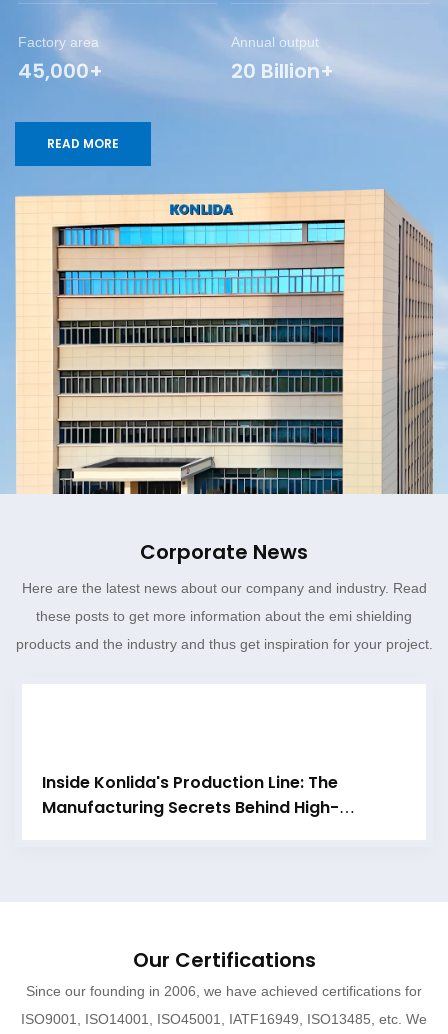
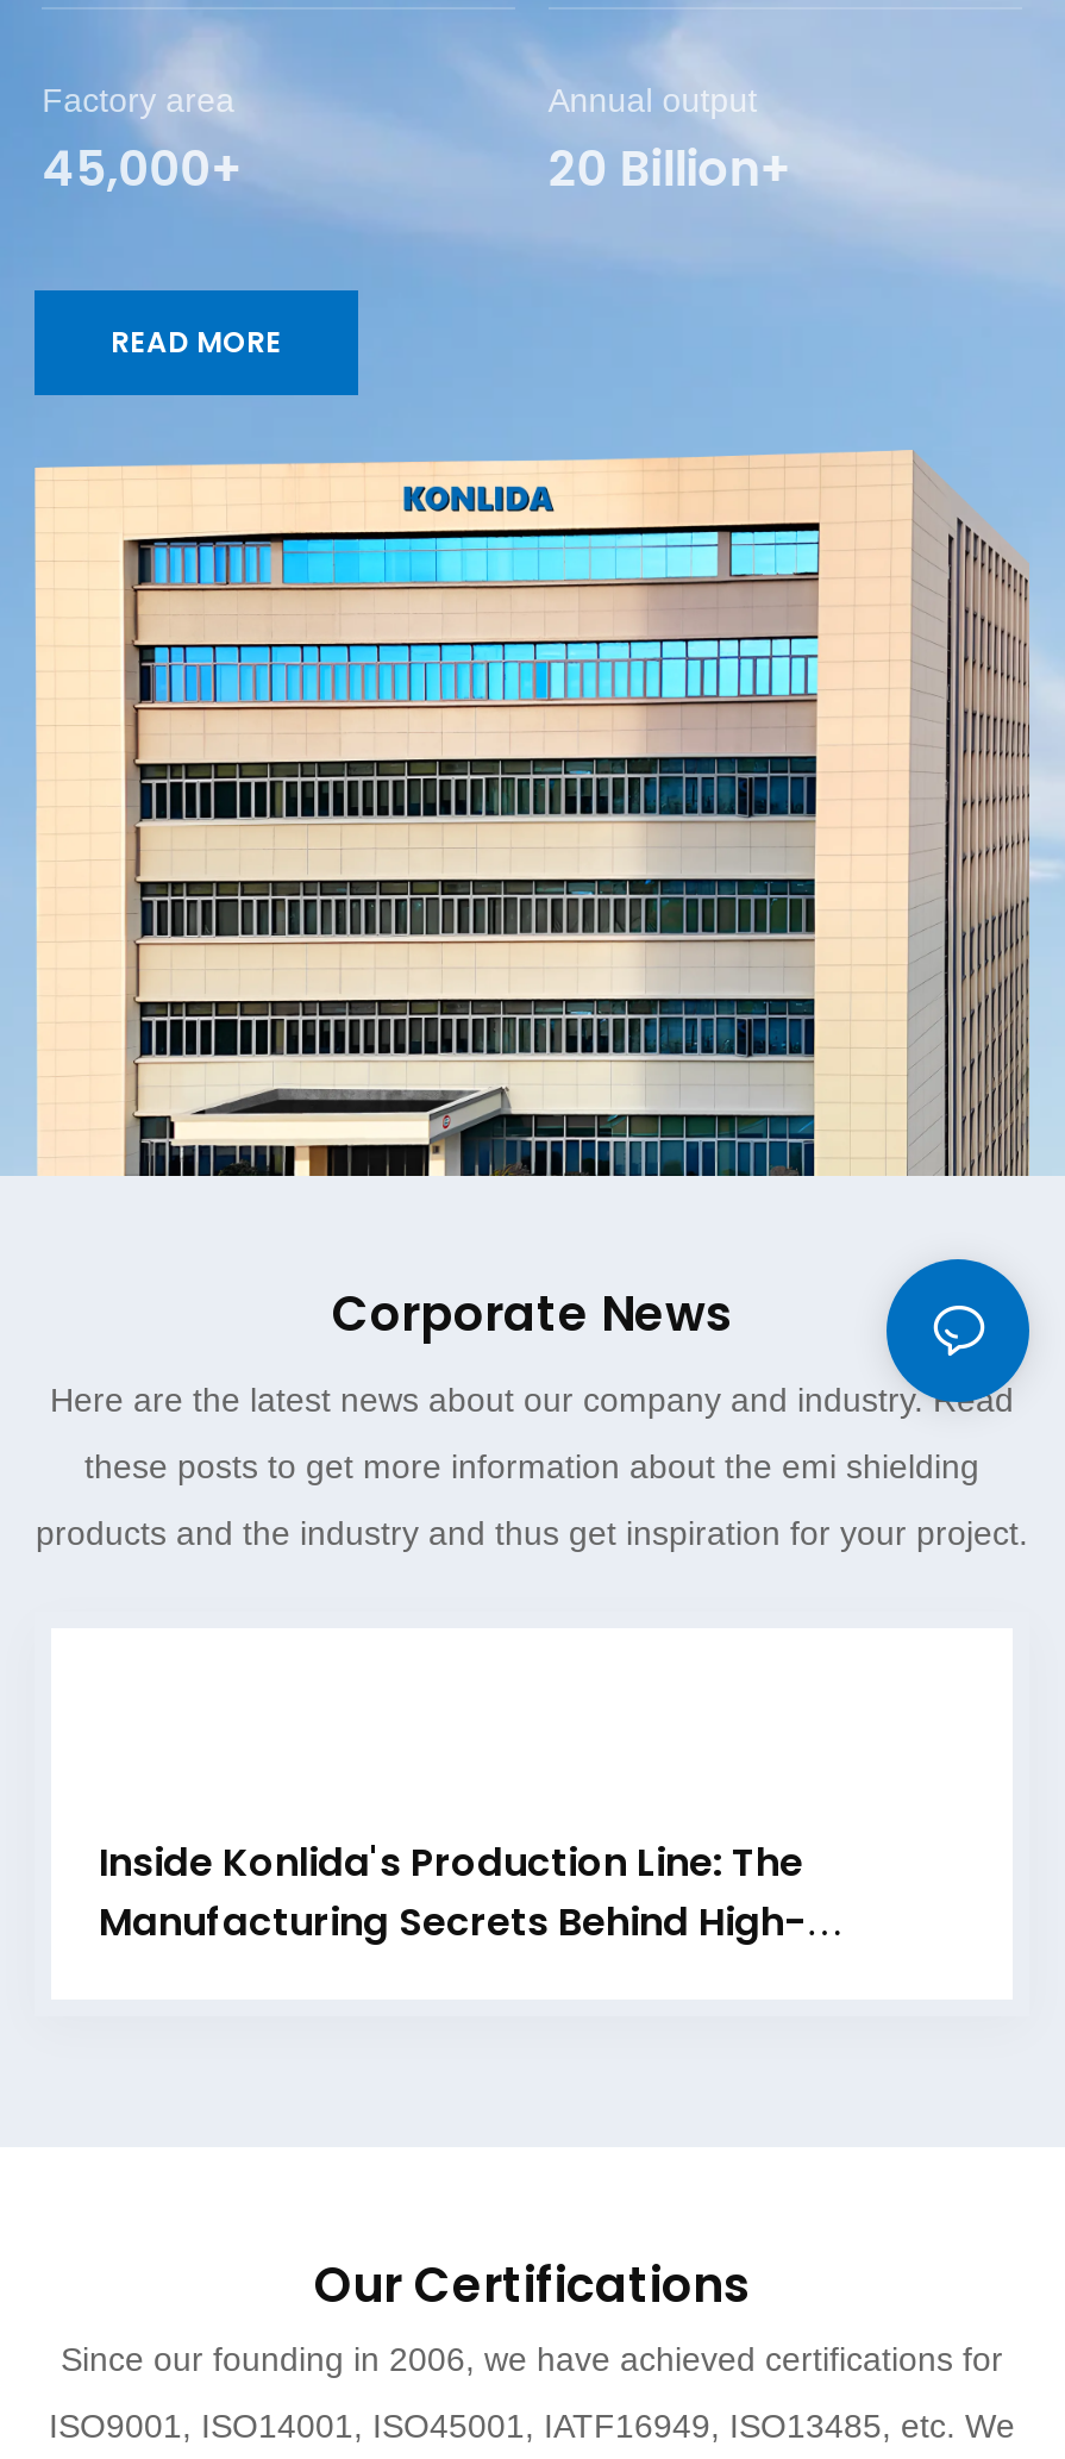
+ [image]
